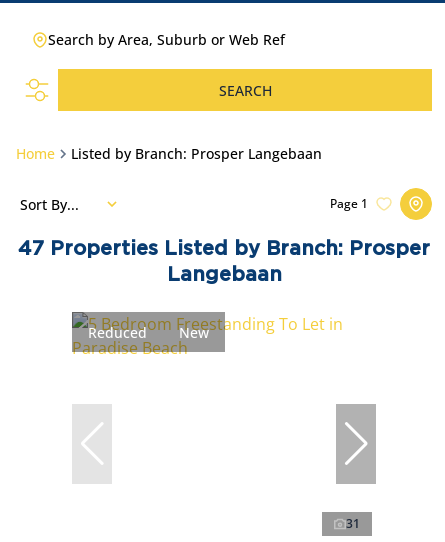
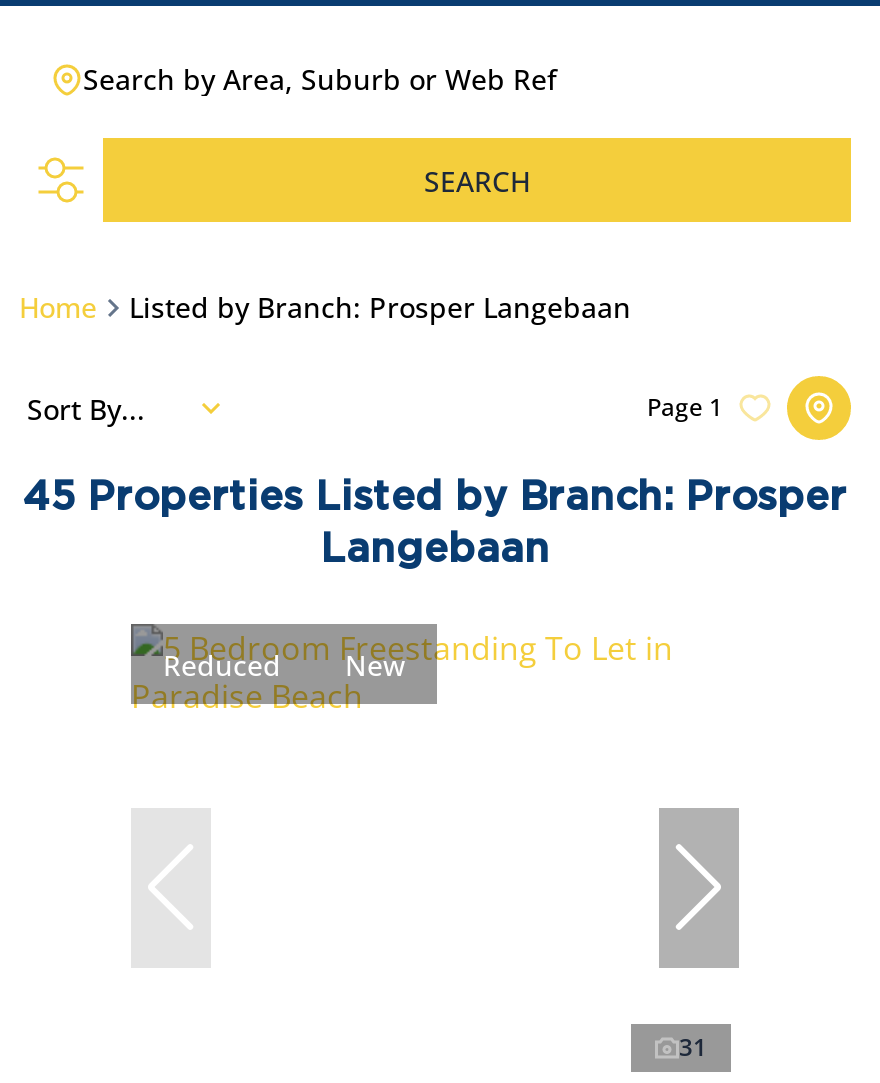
- 47 Properties Listed by Branch: Prosper
+ 45 Properties Listed by Branch: Prosper
